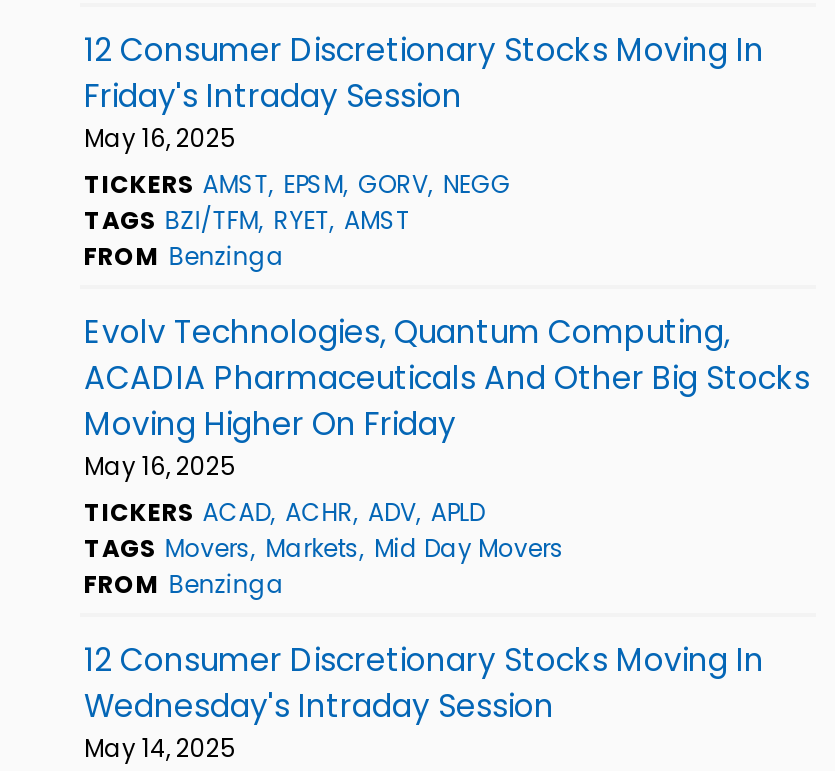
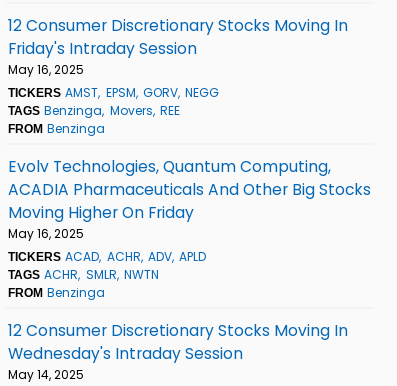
- TAGS BZI/TFM RYET AMST
+ TAGS Benzinga Movers REE

- TAGS Movers Markets Mid Day Movers
+ TAGS ACHR SMLR NWTN
